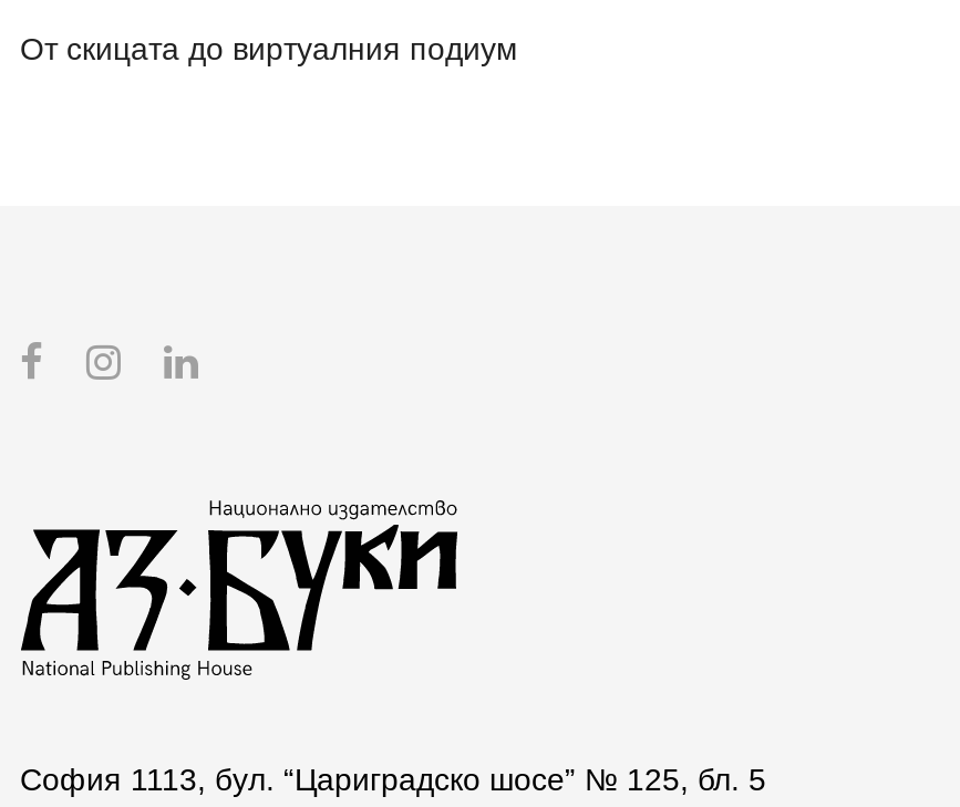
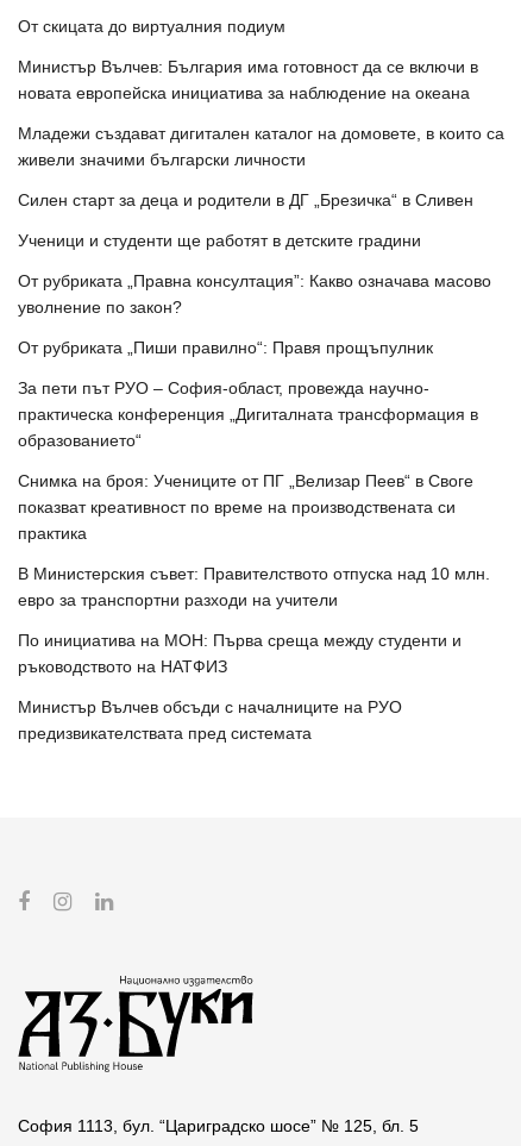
+ Министър Вълчев: България има готовност да се включи в
+ новата европейска инициатива за наблюдение на океана
+ Младежи създават дигитален каталог на домовете, в които са
+ живели значими български личности
+ Силен старт за деца и родители в ДГ „Брезичка“ в Сливен
+ Ученици и студенти ще работят в детските градини
+ От рубриката „Правна консултация”: Какво означава масово
+ уволнение по закон?
+ От рубриката „Пиши правилно“: Правя прощъпулник
+ За пети път РУО – София-област, провежда научно-
+ практическа конференция „Дигиталната трансформация в
+ образованието“
+ Снимка на броя: Учениците от ПГ „Велизар Пеев“ в Своге
+ показват креативност по време на производствената си
+ практика
+ В Министерския съвет: Правителството отпуска над 10 млн.
+ евро за транспортни разходи на учители
+ По инициатива на МОН: Първа среща между студенти и
+ ръководството на НАТФИЗ
+ Министър Вълчев обсъди с началниците на РУО
+ предизвикателствата пред системата
